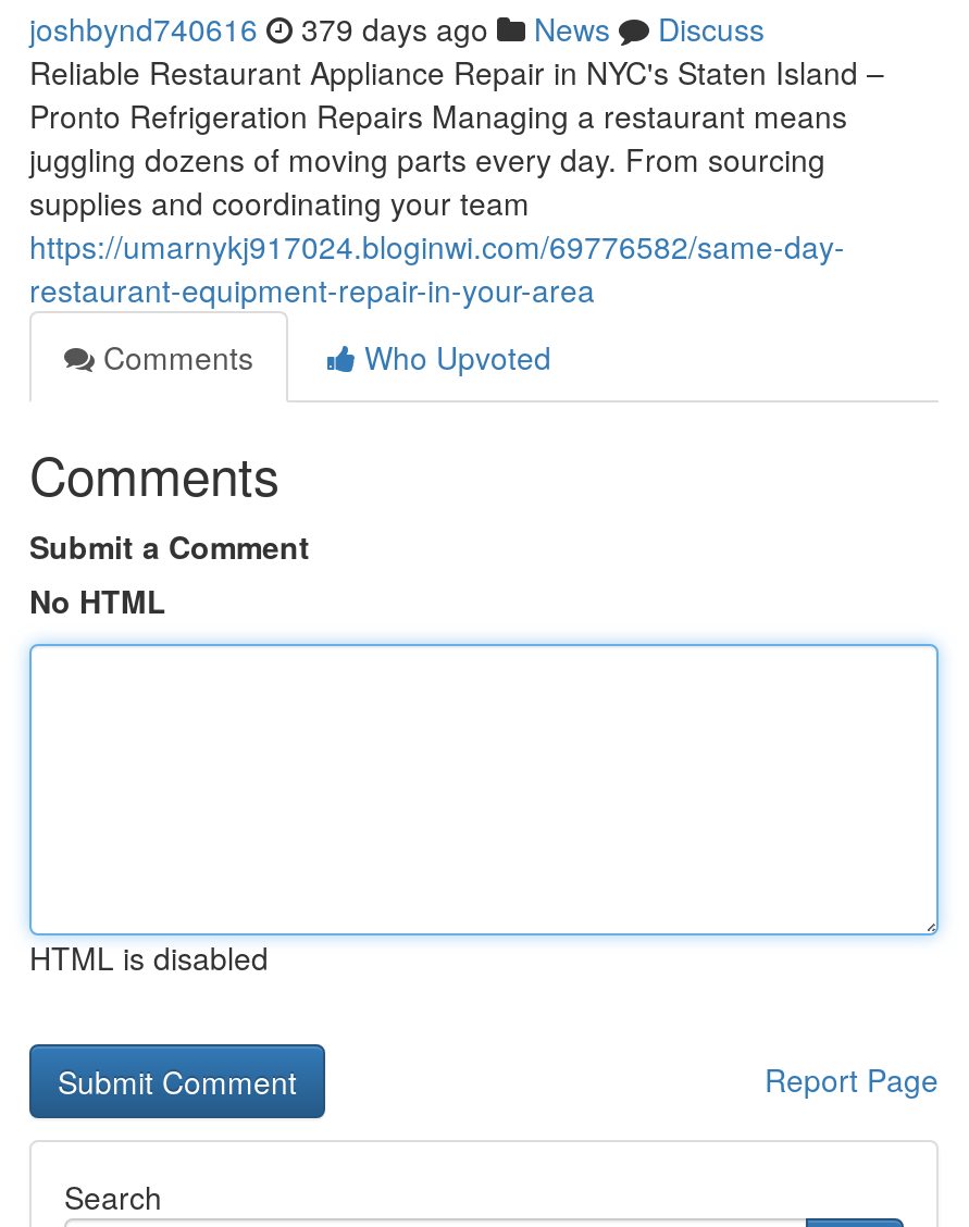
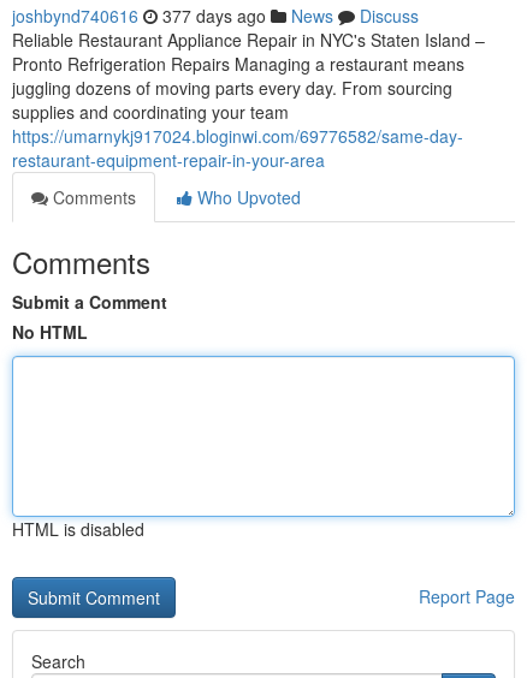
- joshbynd740616 379 days ago News Discuss
+ joshbynd740616 377 days ago News Discuss
